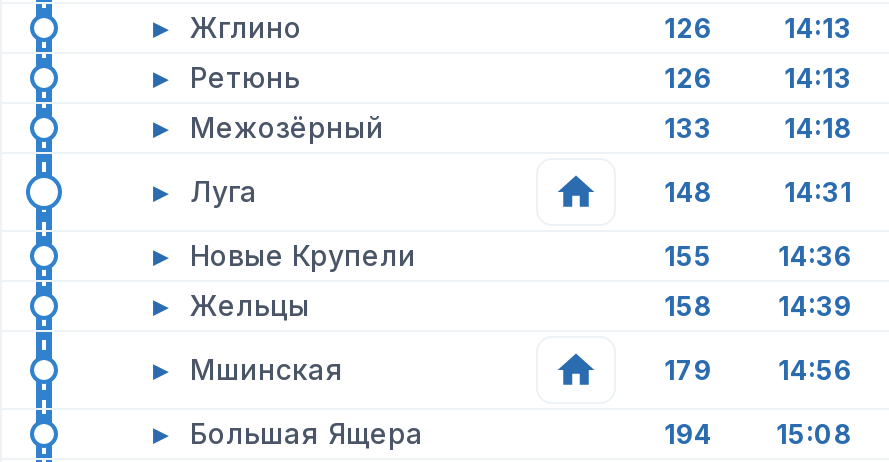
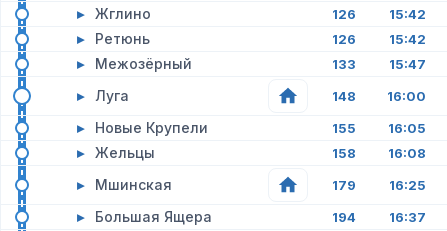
- 14:13
+ 15:42

- 14:13
+ 15:42

- 14:18
+ 15:47

- 14:31
+ 16:00

- 14:36
+ 16:05

- 14:39
+ 16:08

- 14:56
+ 16:25

- 15:08
+ 16:37
